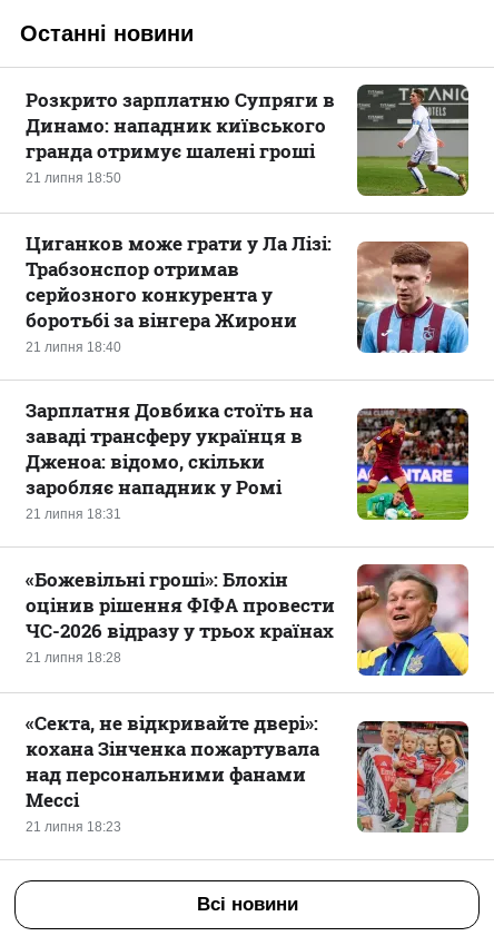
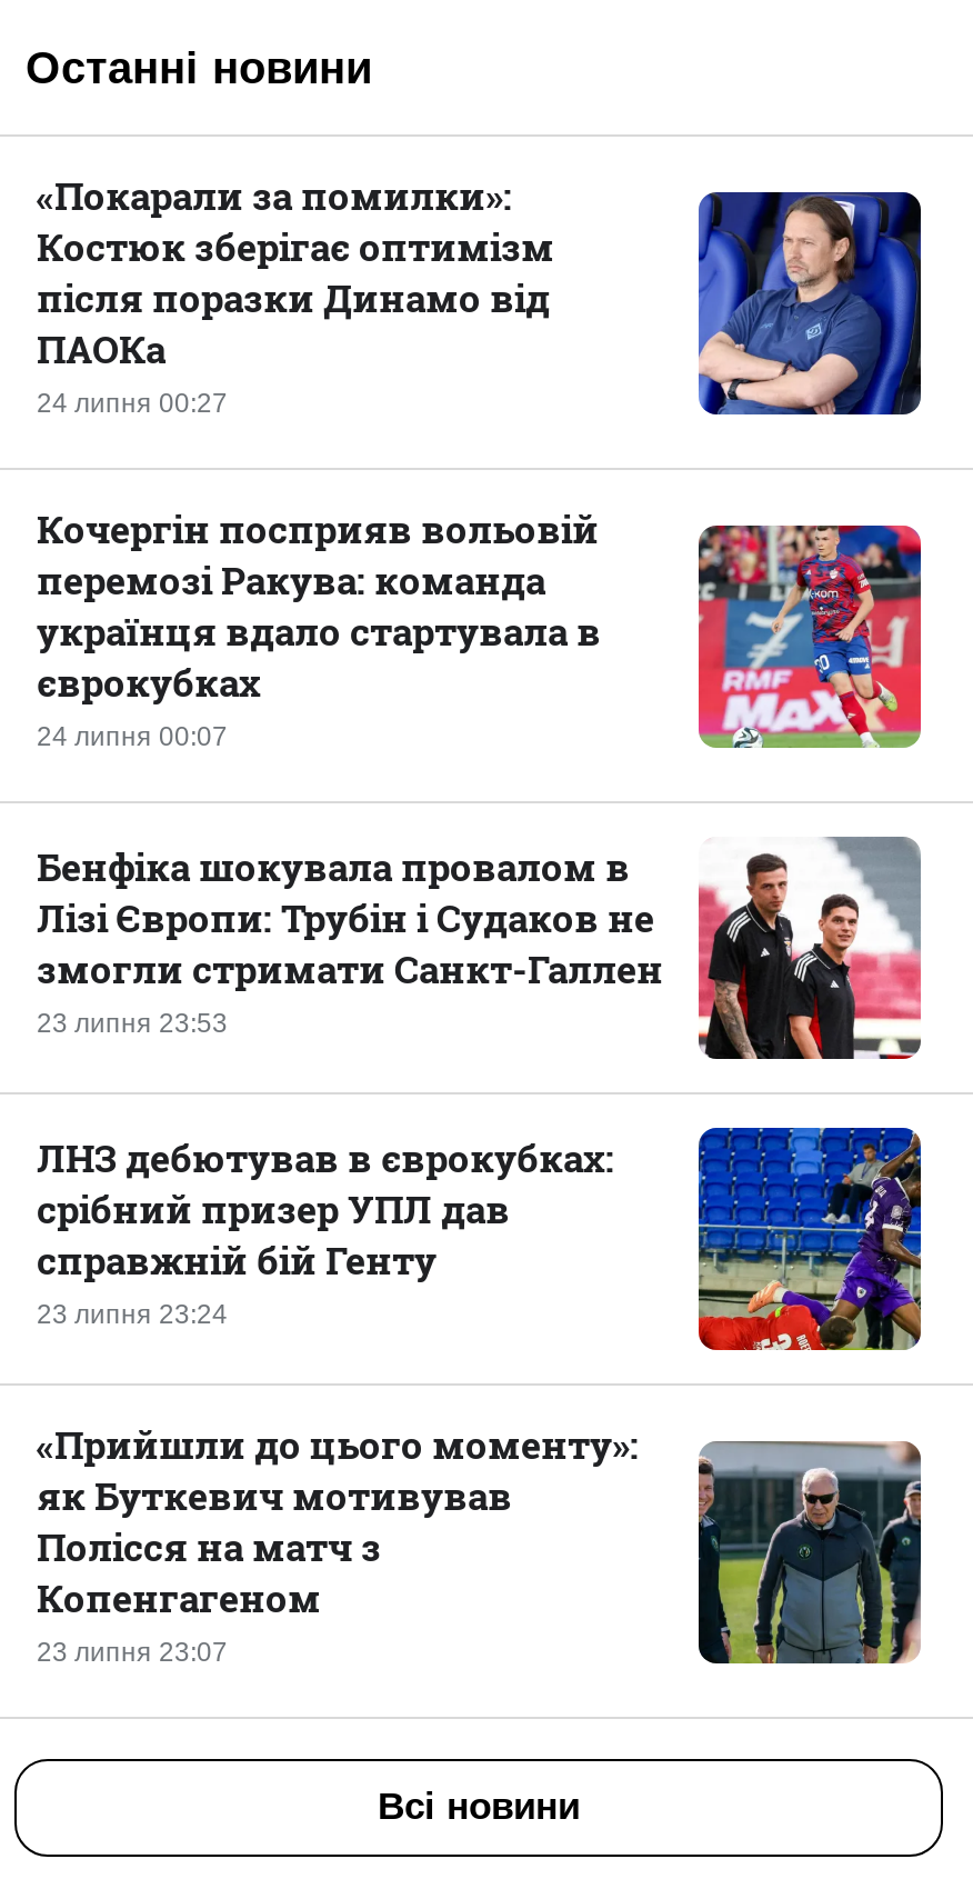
- Розкрито зарплатню Супряги в
- Динамо: нападник київського
- гранда отримує шалені гроші
+ «Покарали за помилки»:
+ Костюк зберігає оптимізм
+ після поразки Динамо від
+ ПАОКа

- [image]
+ [image]

- 21 липня 18:50
+ 24 липня 00:27

- Циганков може грати у Ла Лізі:
- Трабзонспор отримав
- серйозного конкурента у
- боротьбі за вінгера Жирони
+ Кочергін посприяв вольовій
+ перемозі Ракува: команда
+ українця вдало стартувала в
+ єврокубках

- [image]
+ [image]

- 21 липня 18:40
+ 24 липня 00:07

- [image]
- Зарплатня Довбика стоїть на
- заваді трансферу українця в
- Дженоа: відомо, скільки
- заробляє нападник у Ромі
+ [image]
+ Бенфіка шокувала провалом в
+ Лізі Європи: Трубін і Судаков не
+ змогли стримати Санкт-Галлен

- 21 липня 18:31
+ 23 липня 23:53

- [image]
- «Божевільні гроші»: Блохін
- оцінив рішення ФІФА провести
- ЧС-2026 відразу у трьох країнах
+ [image]
+ ЛНЗ дебютував в єврокубках:
+ срібний призер УПЛ дав
+ справжній бій Генту

- 21 липня 18:28
+ 23 липня 23:24

- [image]
- «Секта, не відкривайте двері»:
- кохана Зінченка пожартувала
- над персональними фанами
- Мессі
+ [image]
+ «Прийшли до цього моменту»:
+ як Буткевич мотивував
+ Полісся на матч з
+ Копенгагеном

- 21 липня 18:23
+ 23 липня 23:07
